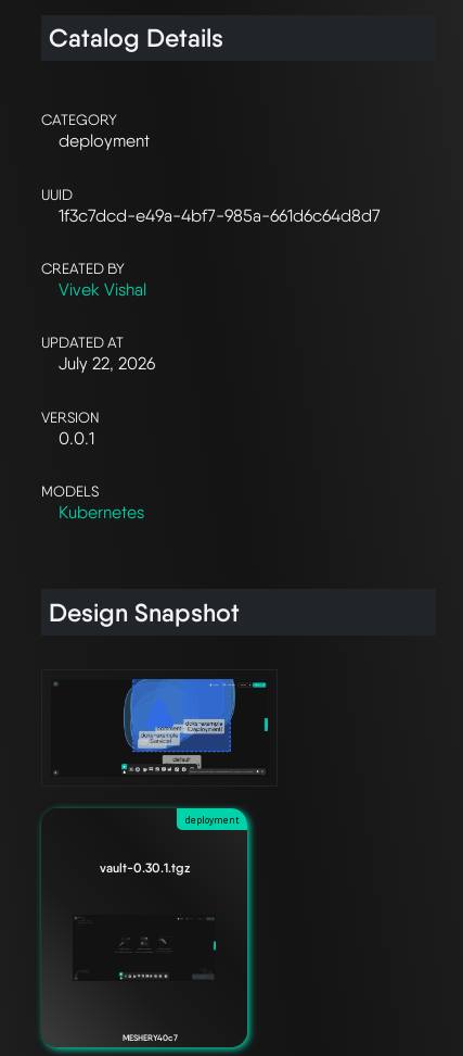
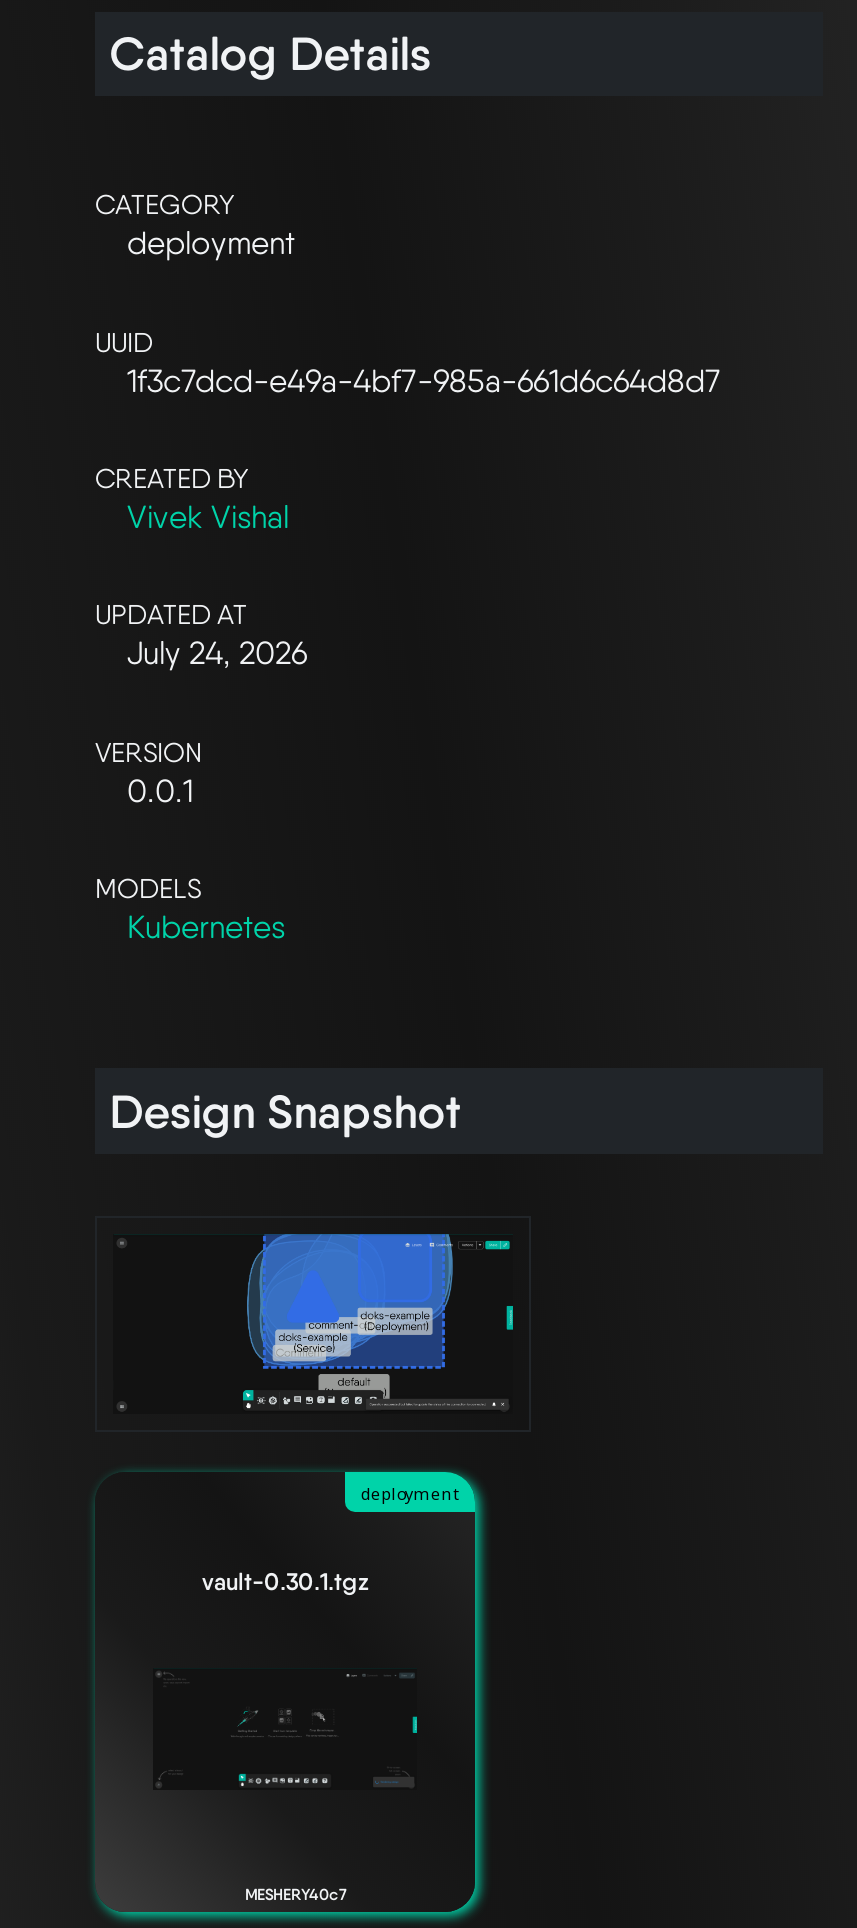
- July 22, 2026
+ July 24, 2026
